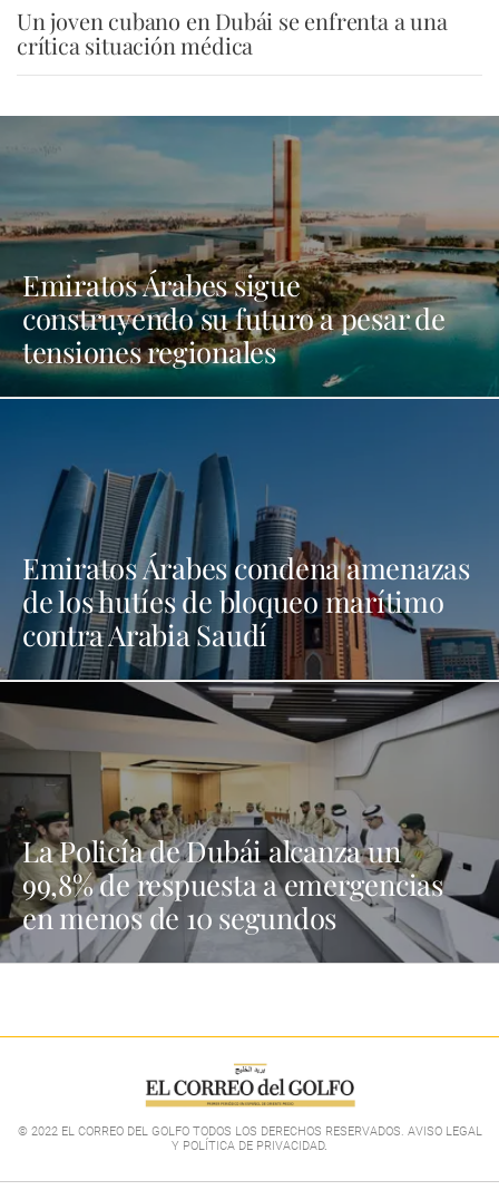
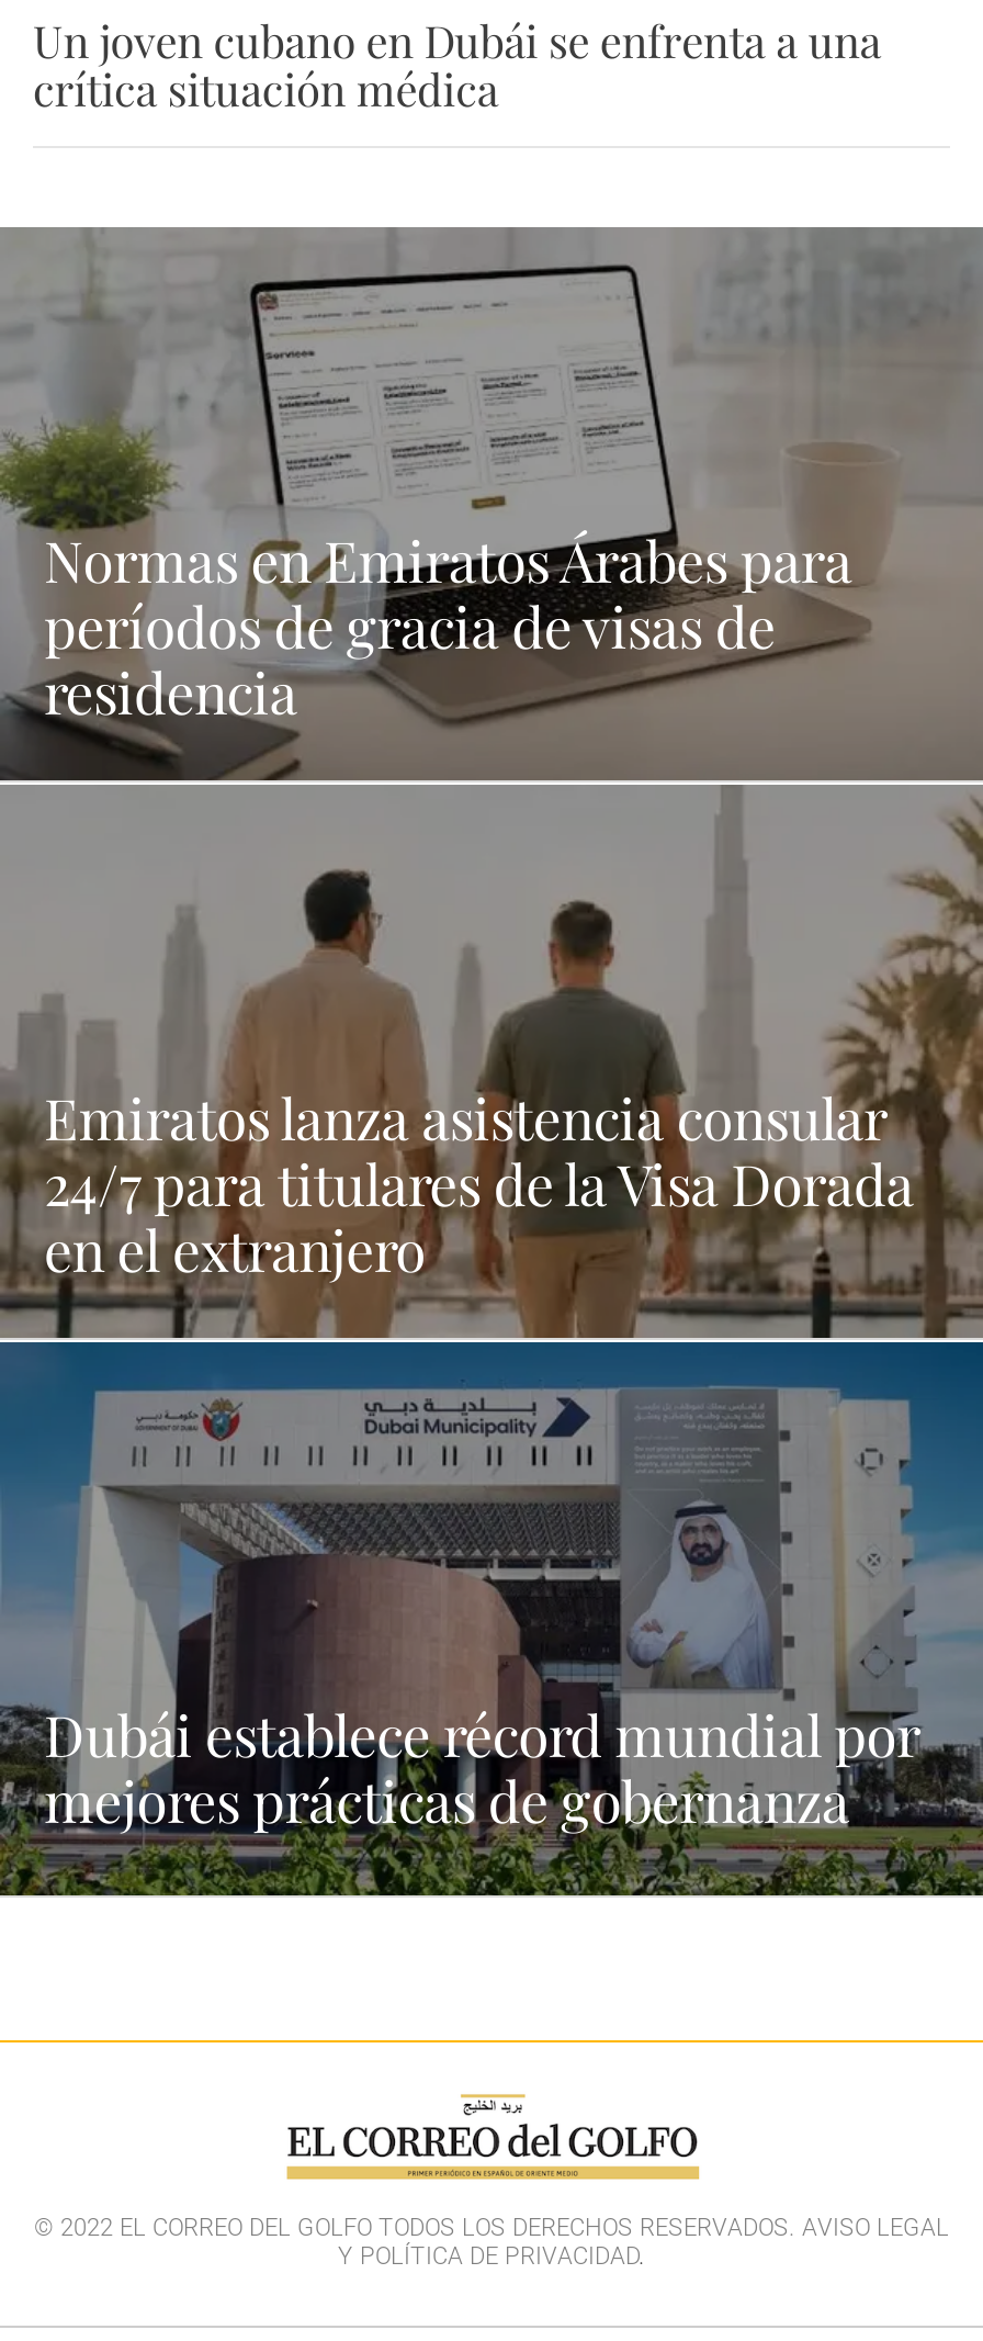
- [image]
- Emiratos Árabes sigue
- construyendo su futuro a pesar de
- tensiones regionales
+ [image]
+ Normas en Emiratos Árabes para
+ períodos de gracia de visas de
+ residencia

- Emiratos Árabes condena amenazas
- de los hutíes de bloqueo marítimo
- contra Arabia Saudí
+ Emiratos lanza asistencia consular
+ 24/7 para titulares de la Visa Dorada
+ en el extranjero

- La Policía de Dubái alcanza un
- 99,8% de respuesta a emergencias
- en menos de 10 segundos
+ Dubái establece récord mundial por
+ mejores prácticas de gobernanza
